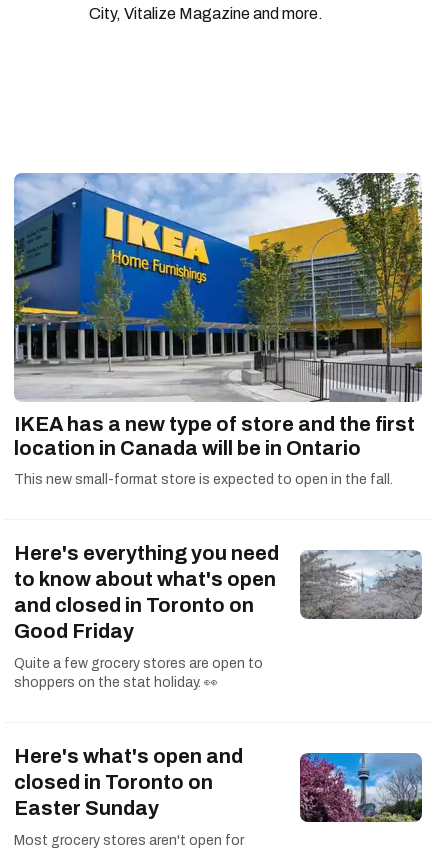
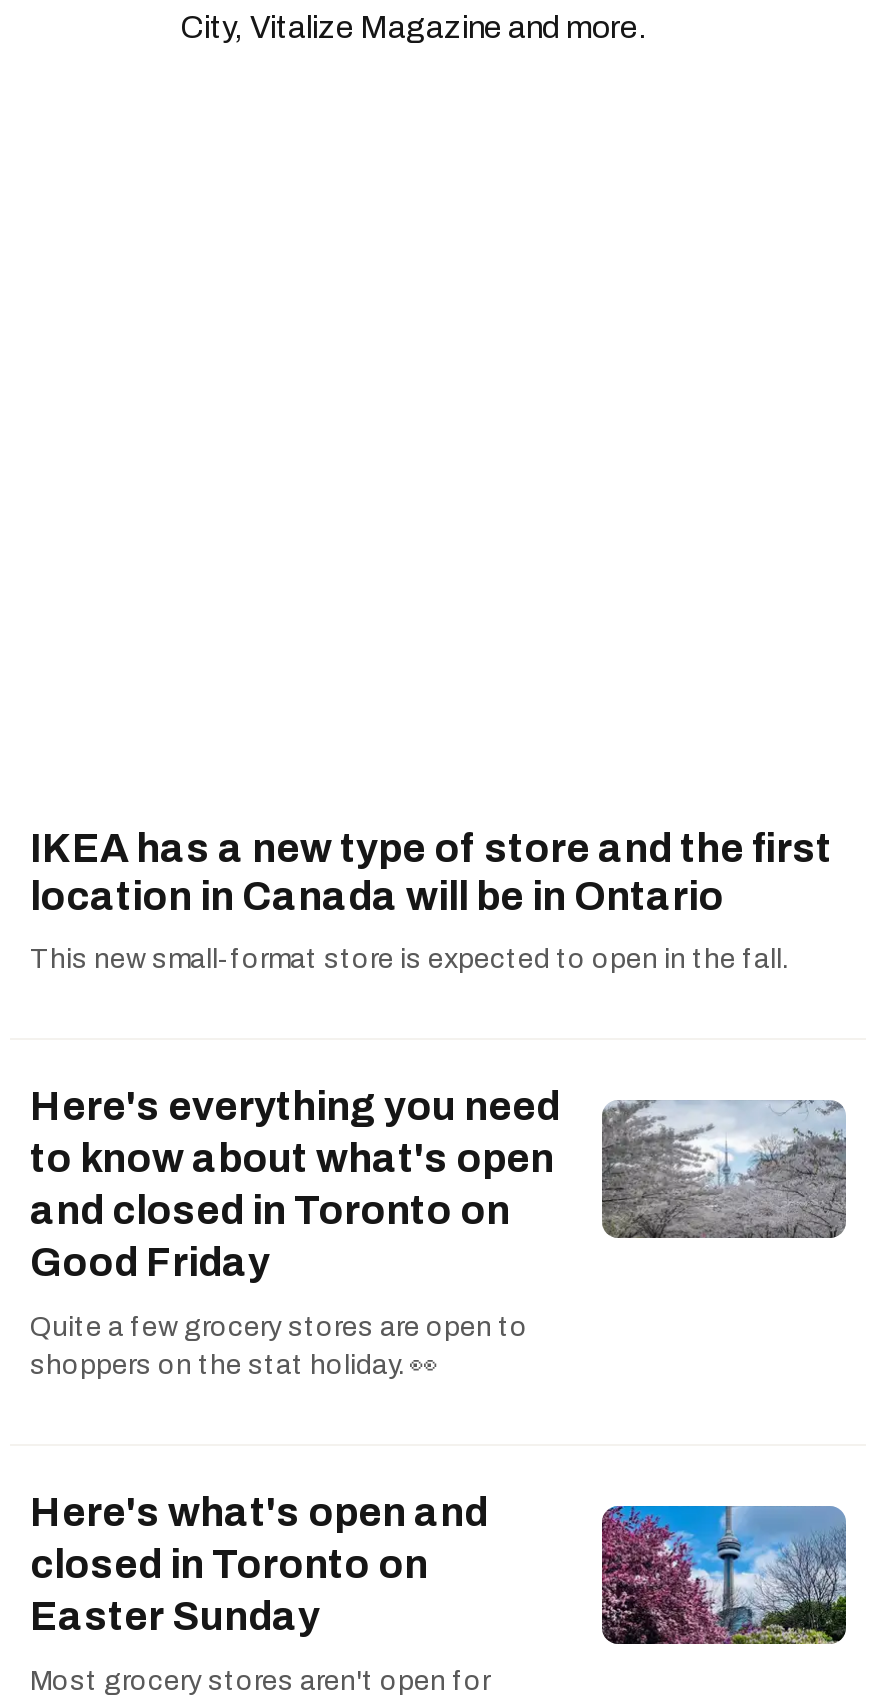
- [image]
